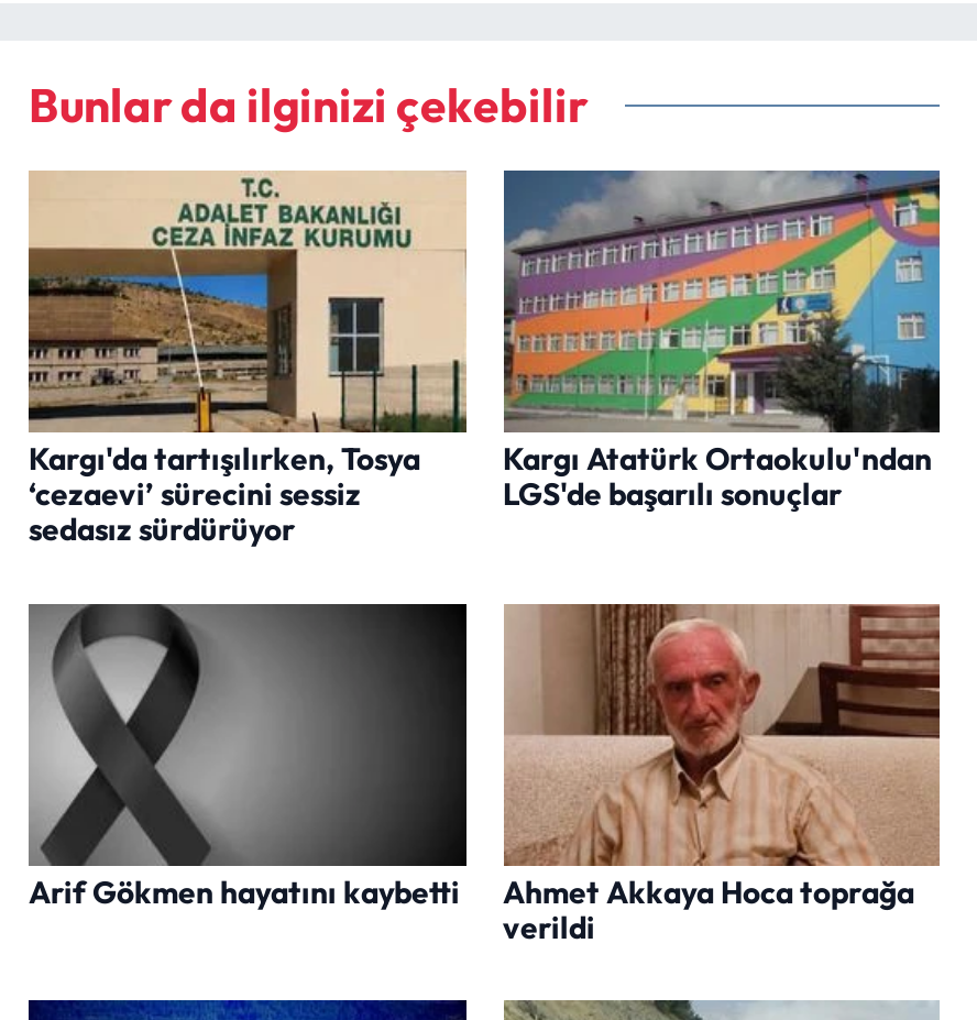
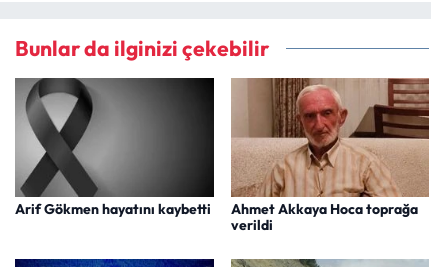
- [image]
- Kargı'da tartışılırken, Tosya
- ‘cezaevi’ sürecini sessiz
- sedasız sürdürüyor

- [image]
- Kargı Atatürk Ortaokulu'ndan
- LGS'de başarılı sonuçlar
